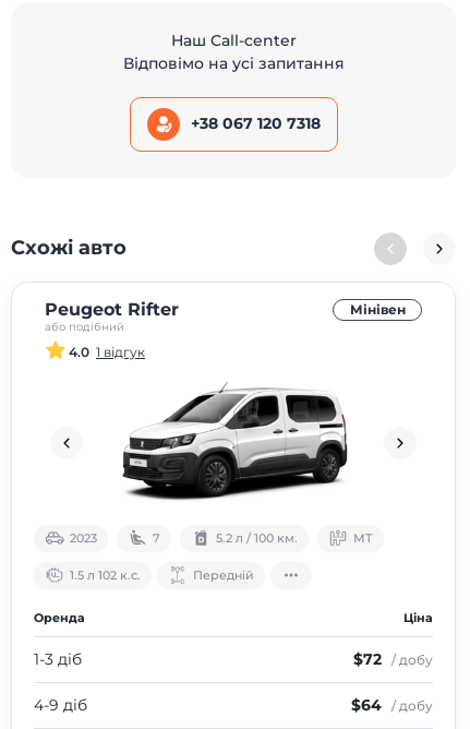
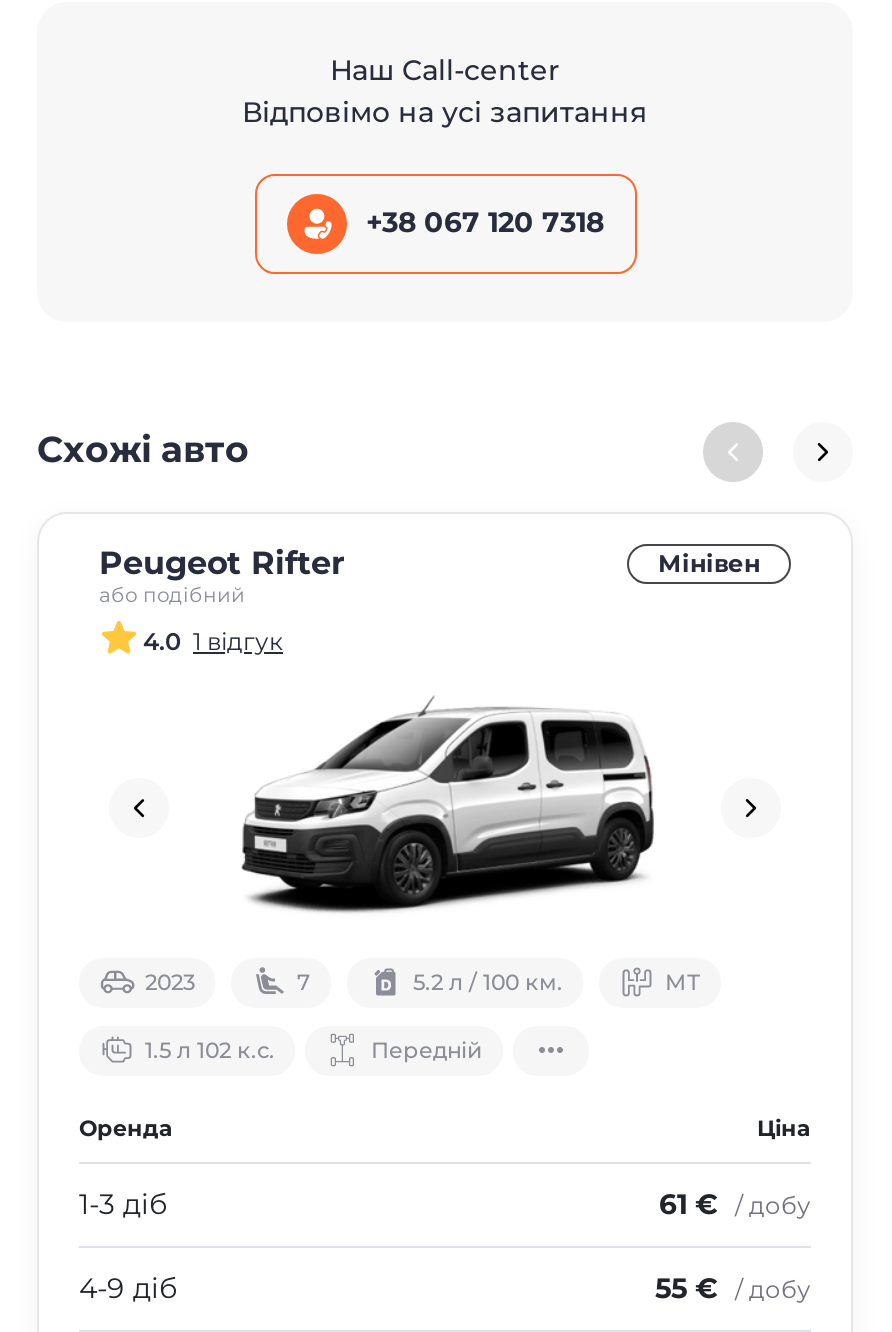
- $72 / добу
+ 61 € / добу

- $64 / добу
+ 55 € / добу
